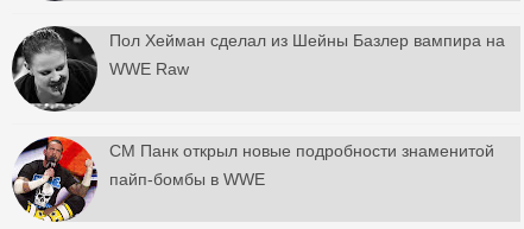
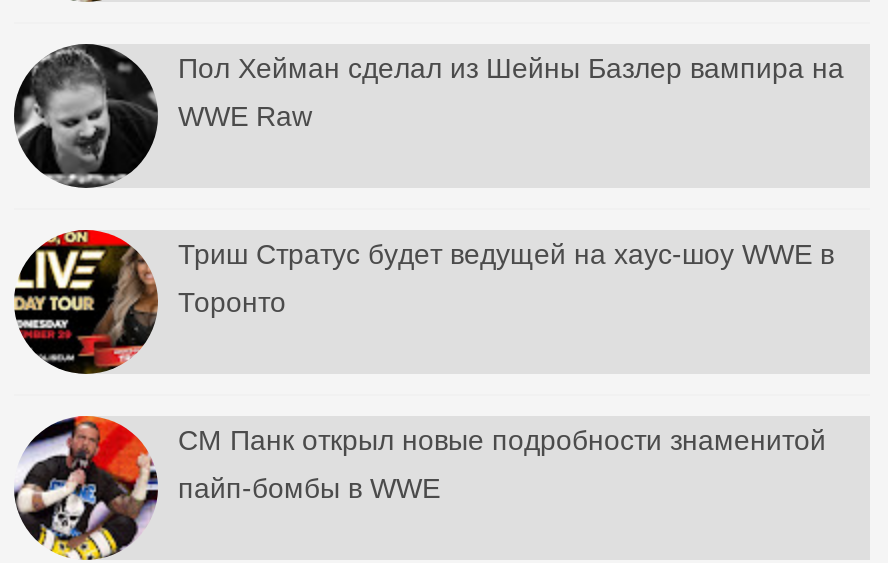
+ [image]
+ Триш Стратус будет ведущей на хаус-шоу WWE в
+ Торонто
